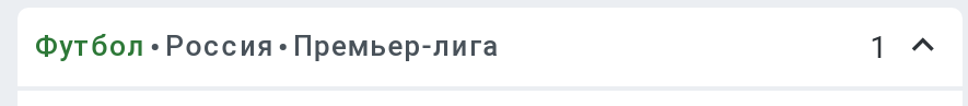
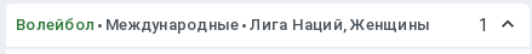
- Футбол Россия Премьер-лига
+ Волейбол Международные Лига Наций, Женщины
